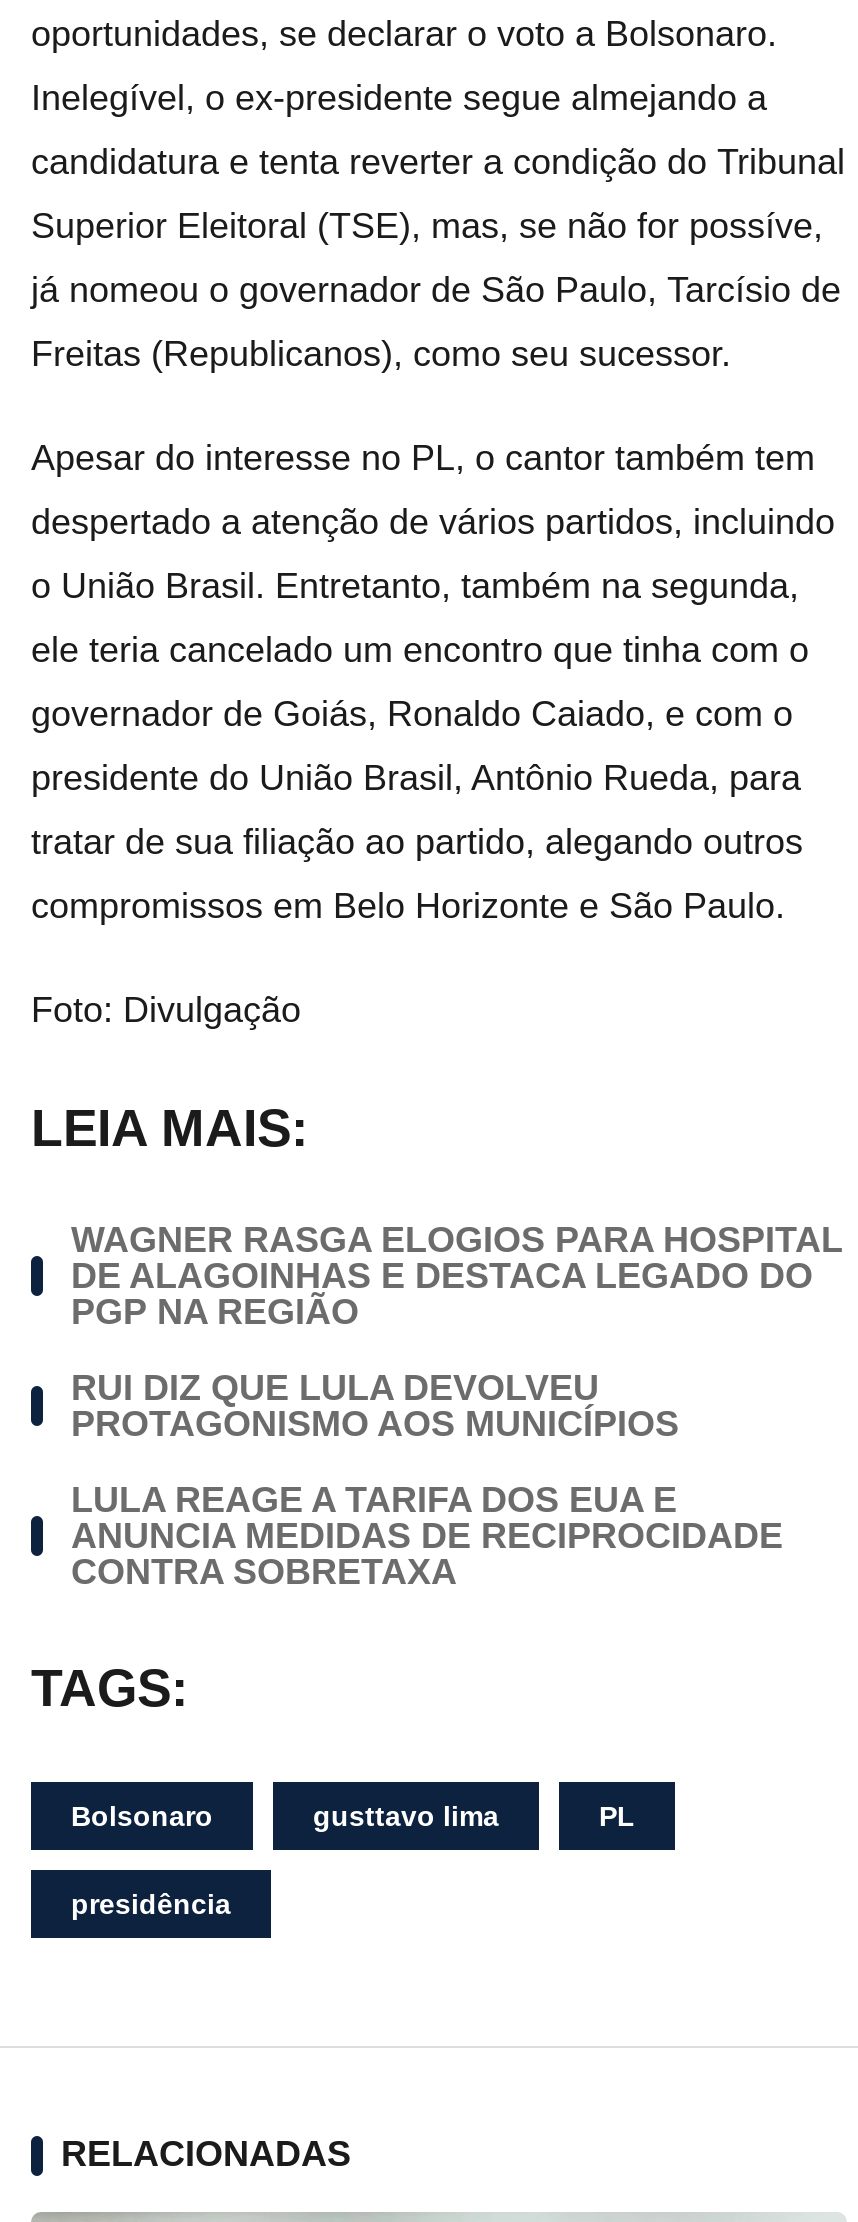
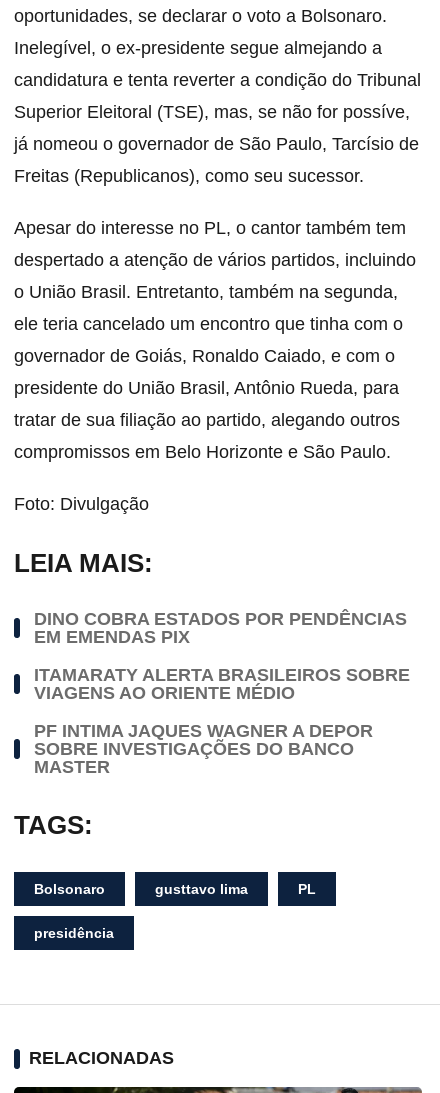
- WAGNER RASGA ELOGIOS PARA HOSPITAL
- DE ALAGOINHAS E DESTACA LEGADO DO
- PGP NA REGIÃO
+ DINO COBRA ESTADOS POR PENDÊNCIAS
+ EM EMENDAS PIX

- RUI DIZ QUE LULA DEVOLVEU
- PROTAGONISMO AOS MUNICÍPIOS
+ ITAMARATY ALERTA BRASILEIROS SOBRE
+ VIAGENS AO ORIENTE MÉDIO

- LULA REAGE A TARIFA DOS EUA E
- ANUNCIA MEDIDAS DE RECIPROCIDADE
- CONTRA SOBRETAXA
+ PF INTIMA JAQUES WAGNER A DEPOR
+ SOBRE INVESTIGAÇÕES DO BANCO
+ MASTER
